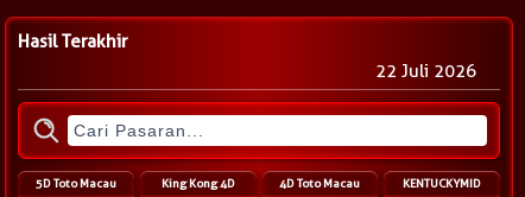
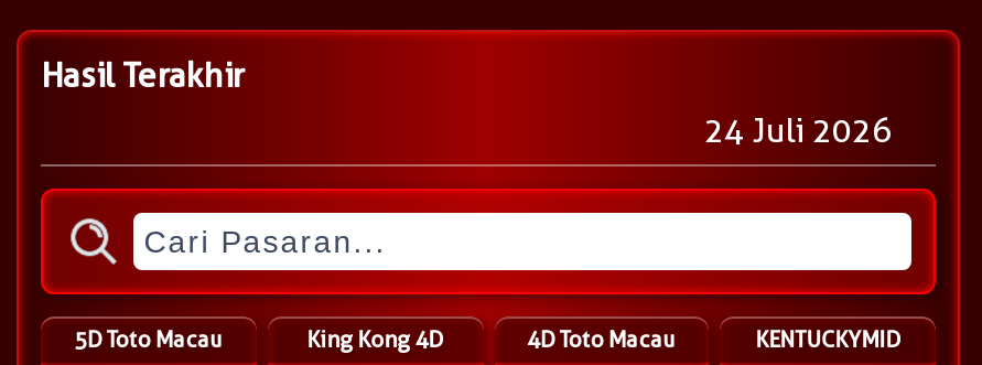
- 22 Juli 2026
+ 24 Juli 2026
